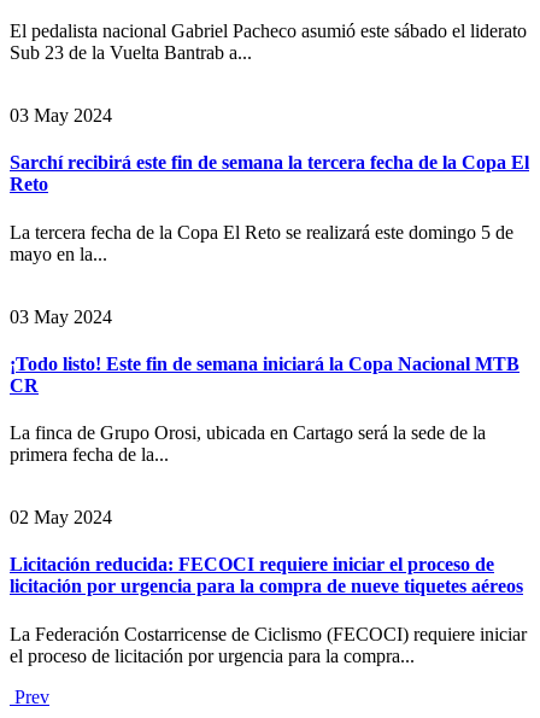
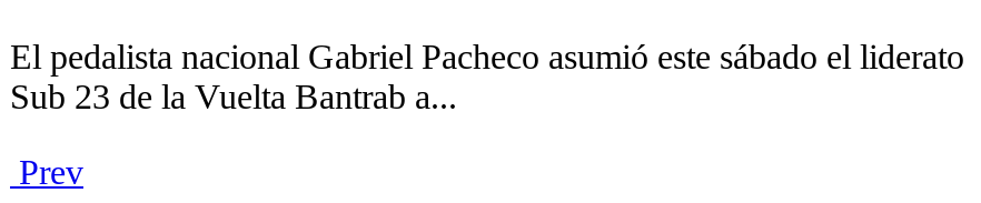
- 03 May 2024
- Sarchí recibirá este fin de semana la tercera fecha de la Copa El
- Reto
- La tercera fecha de la Copa El Reto se realizará este domingo 5 de
- mayo en la...
- 03 May 2024
- ¡Todo listo! Este fin de semana iniciará la Copa Nacional MTB
- CR
- La finca de Grupo Orosi, ubicada en Cartago será la sede de la
- primera fecha de la...
- 02 May 2024
- Licitación reducida: FECOCI requiere iniciar el proceso de
- licitación por urgencia para la compra de nueve tiquetes aéreos
- La Federación Costarricense de Ciclismo (FECOCI) requiere iniciar
- el proceso de licitación por urgencia para la compra...
